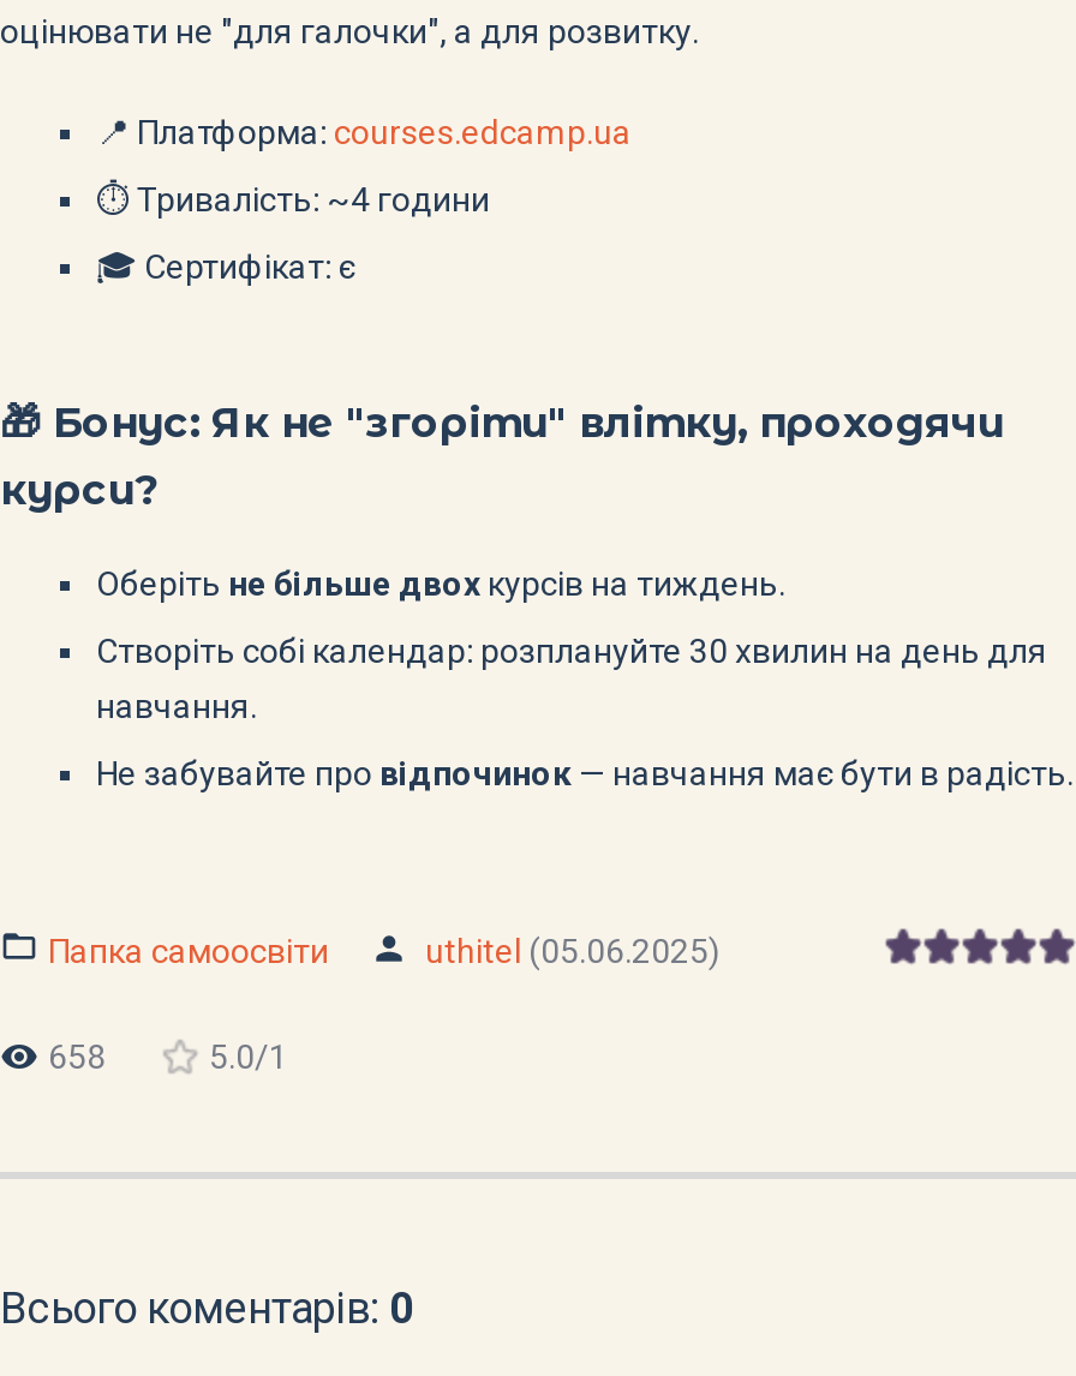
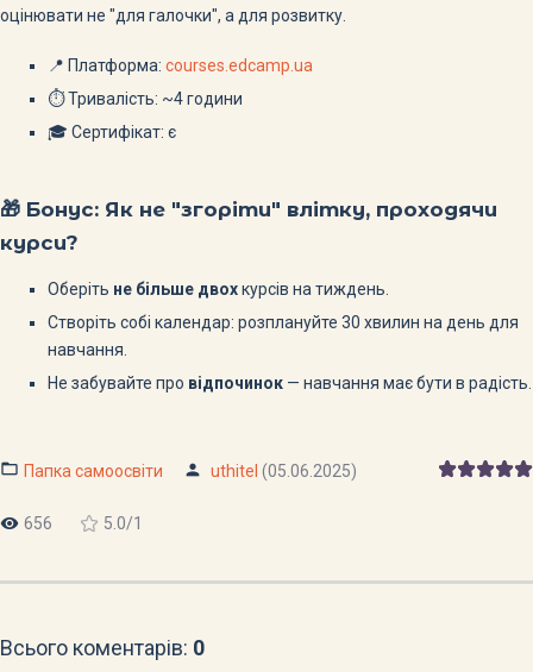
- 658
+ 656
